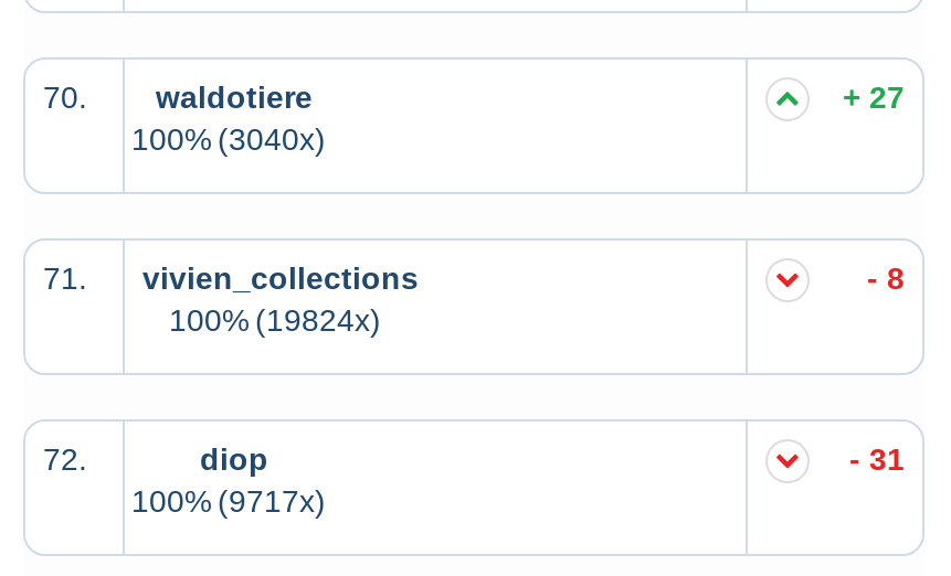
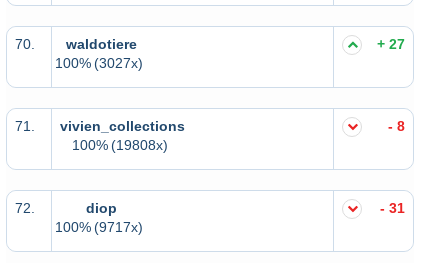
- 100% (3040x)
+ 100% (3027x)

- 100% (19824x)
+ 100% (19808x)
